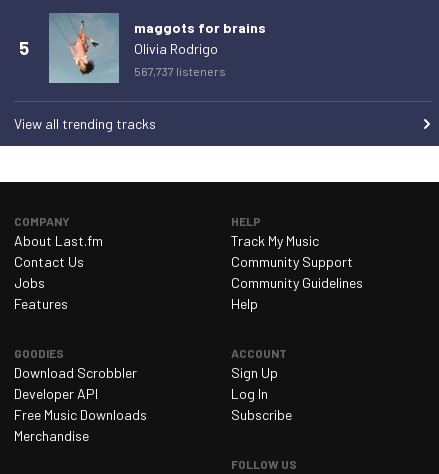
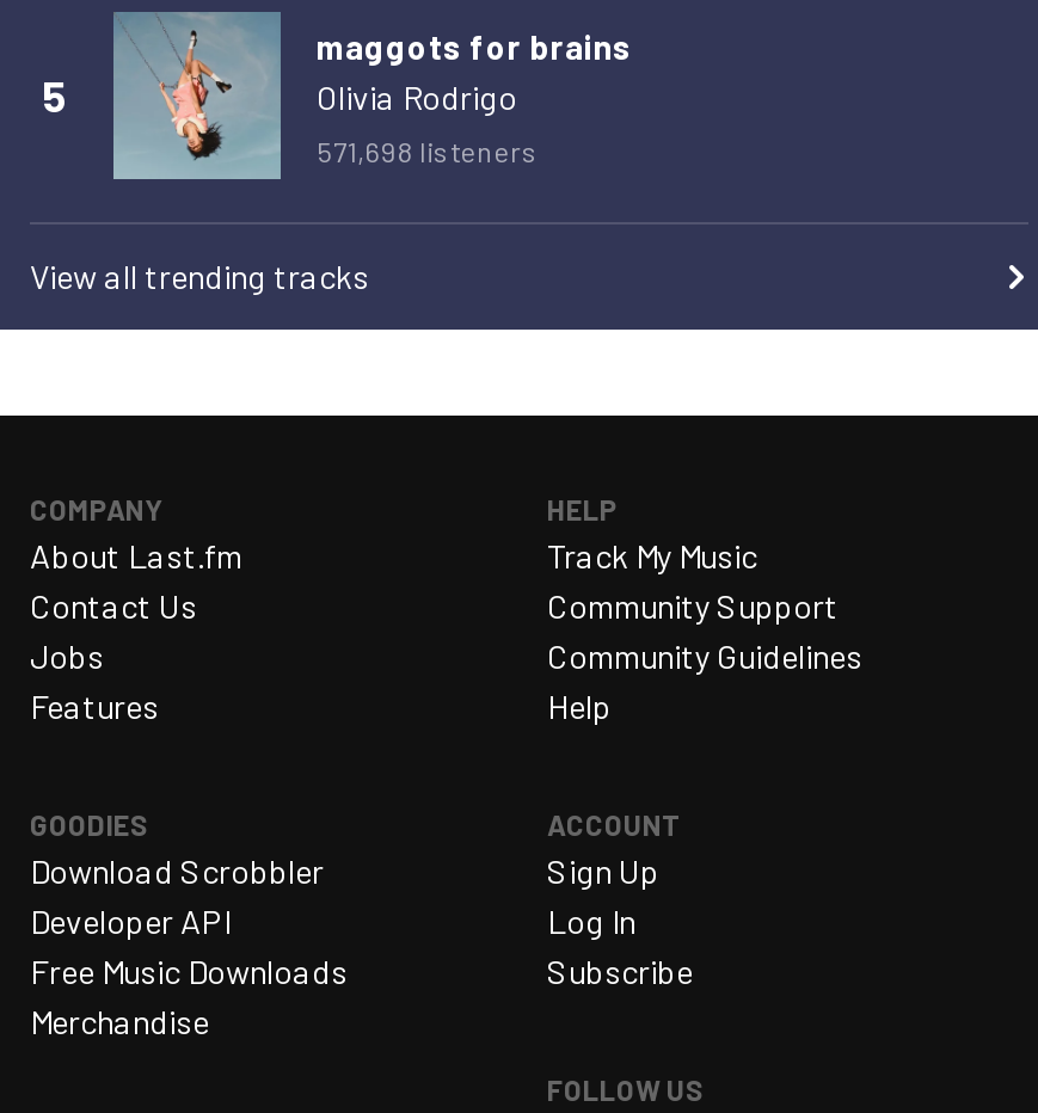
- 567,737 listeners
+ 571,698 listeners
